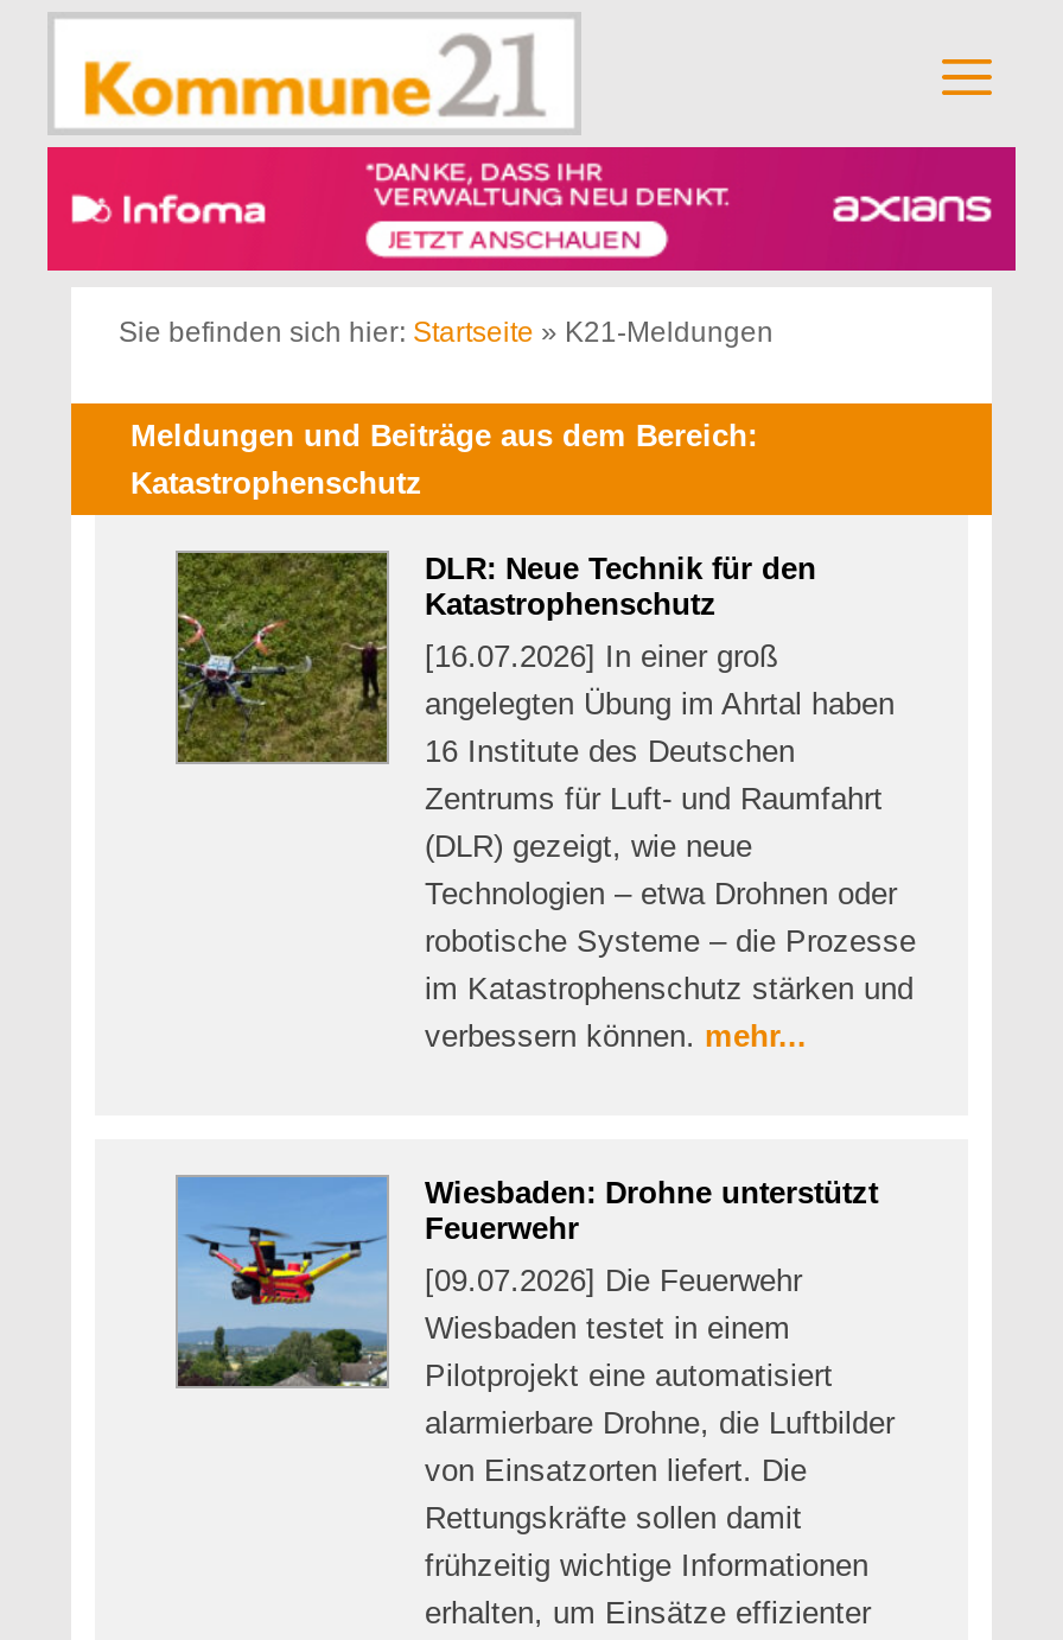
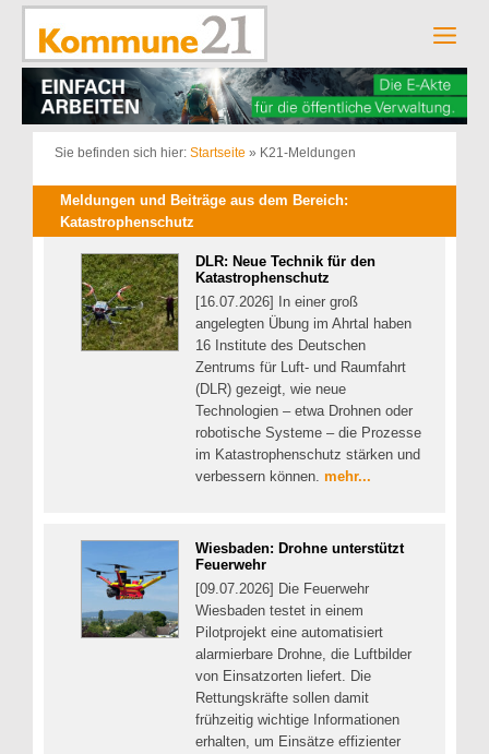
- [image]
+ [image]
